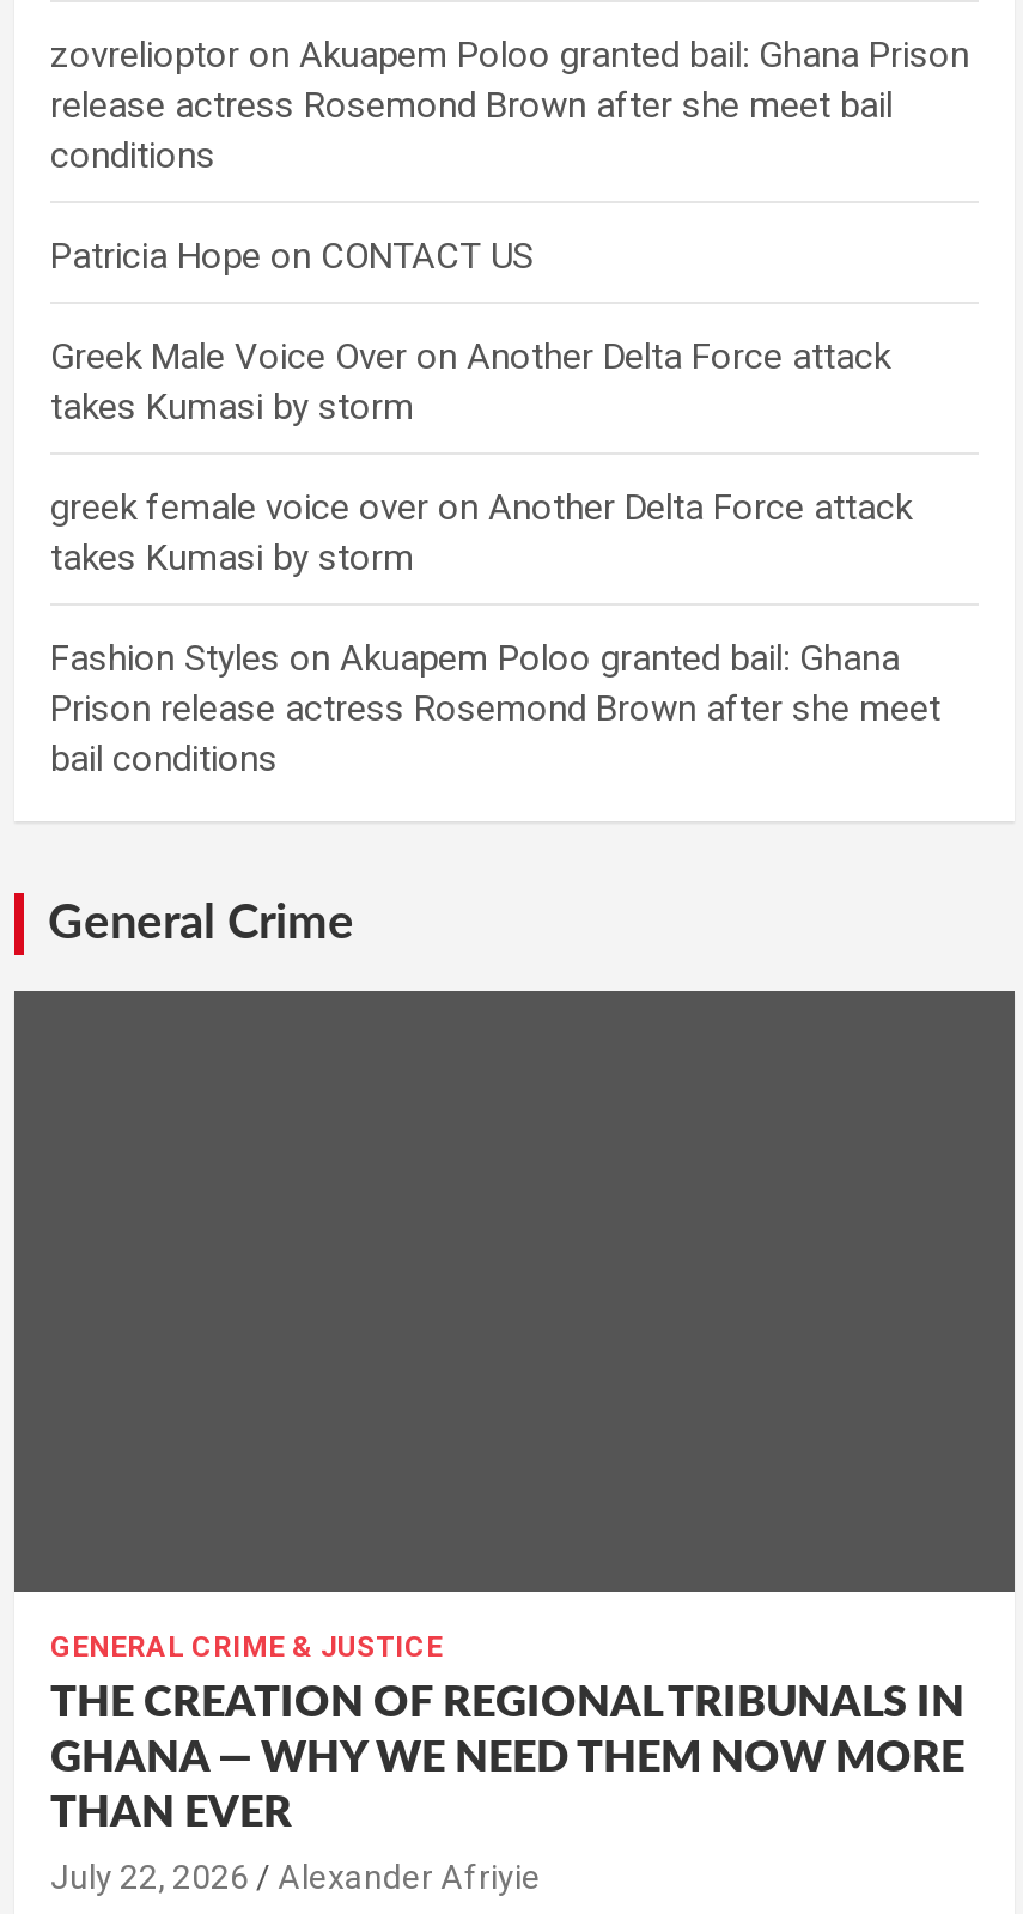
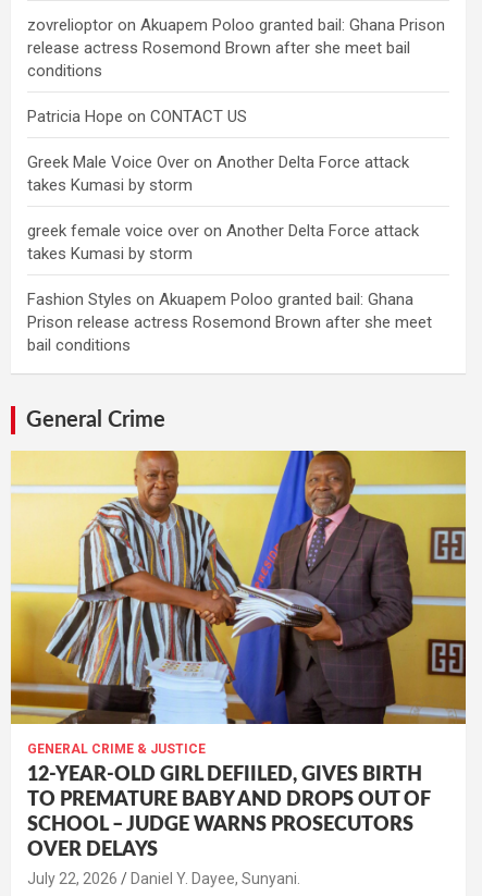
+ [image]

- THE CREATION OF REGIONAL TRIBUNALS IN
- GHANA — WHY WE NEED THEM NOW MORE
- THAN EVER
+ 12-YEAR-OLD GIRL DEFIILED, GIVES BIRTH
+ TO PREMATURE BABY AND DROPS OUT OF
+ SCHOOL – JUDGE WARNS PROSECUTORS
+ OVER DELAYS

- Alexander Afriyie
+ Daniel Y. Dayee, Sunyani.
